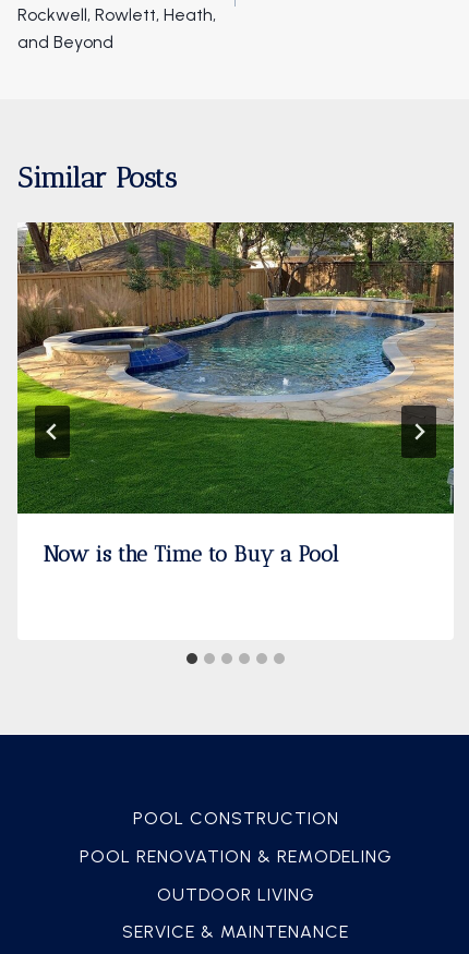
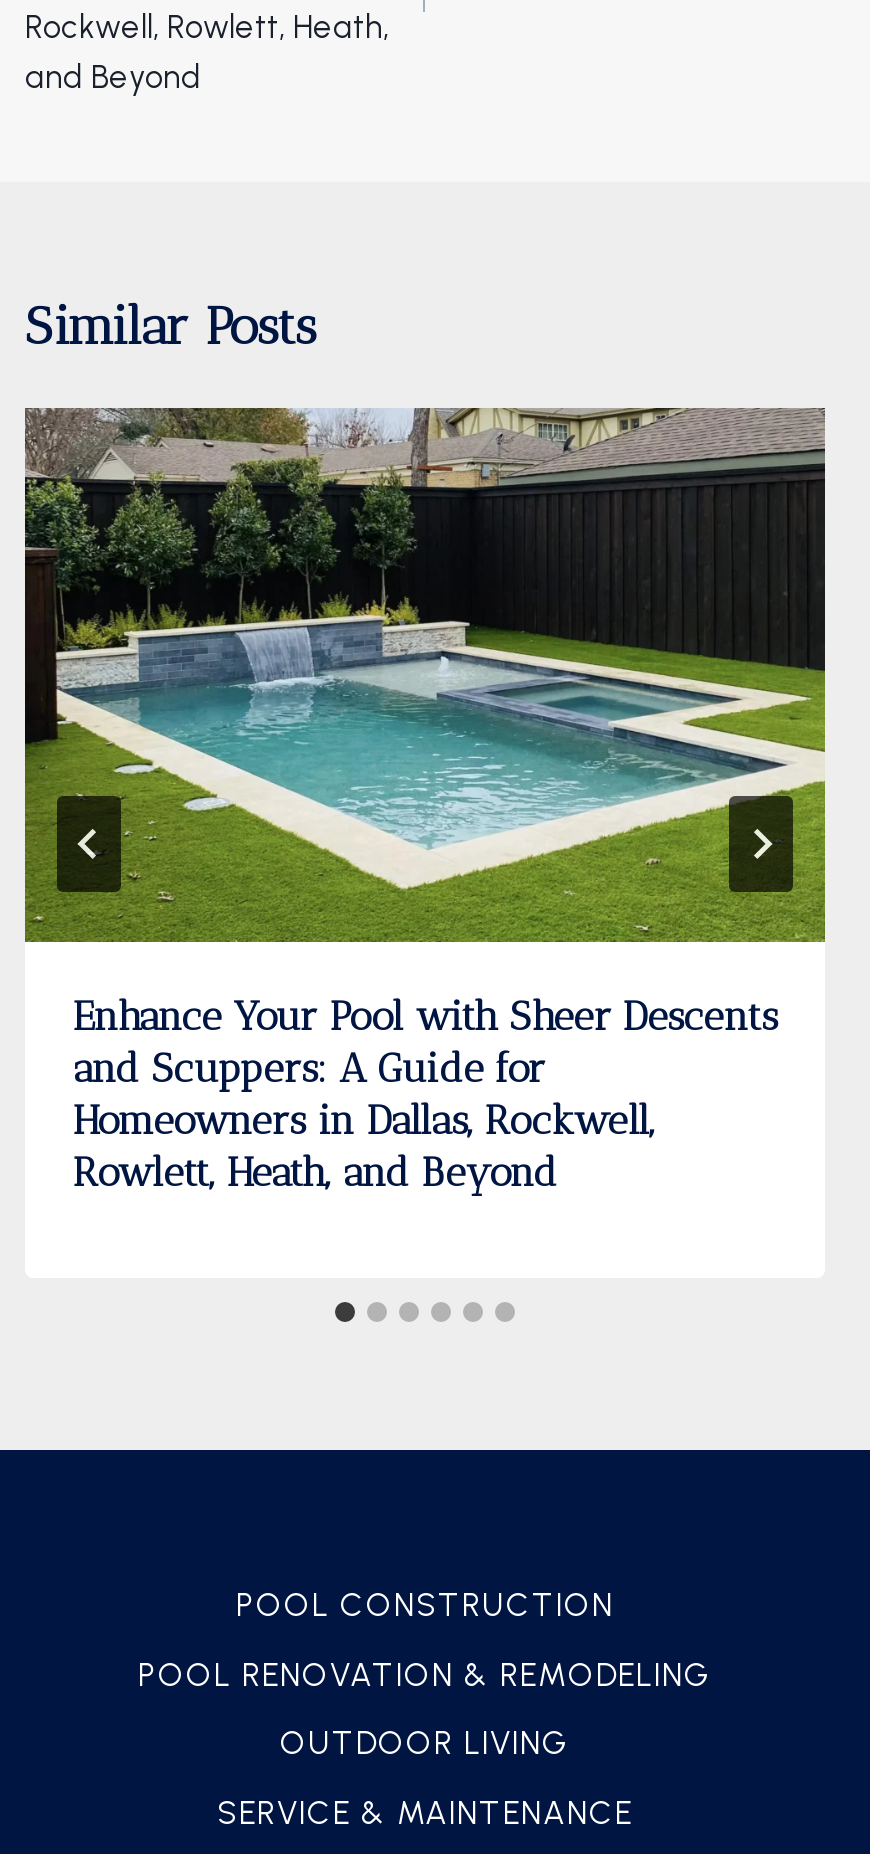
- [image]
- Now is the Time to Buy a Pool
+ [image]
+ Enhance Your Pool with Sheer Descents
+ and Scuppers: A Guide for
+ Homeowners in Dallas, Rockwell,
+ Rowlett, Heath, and Beyond
